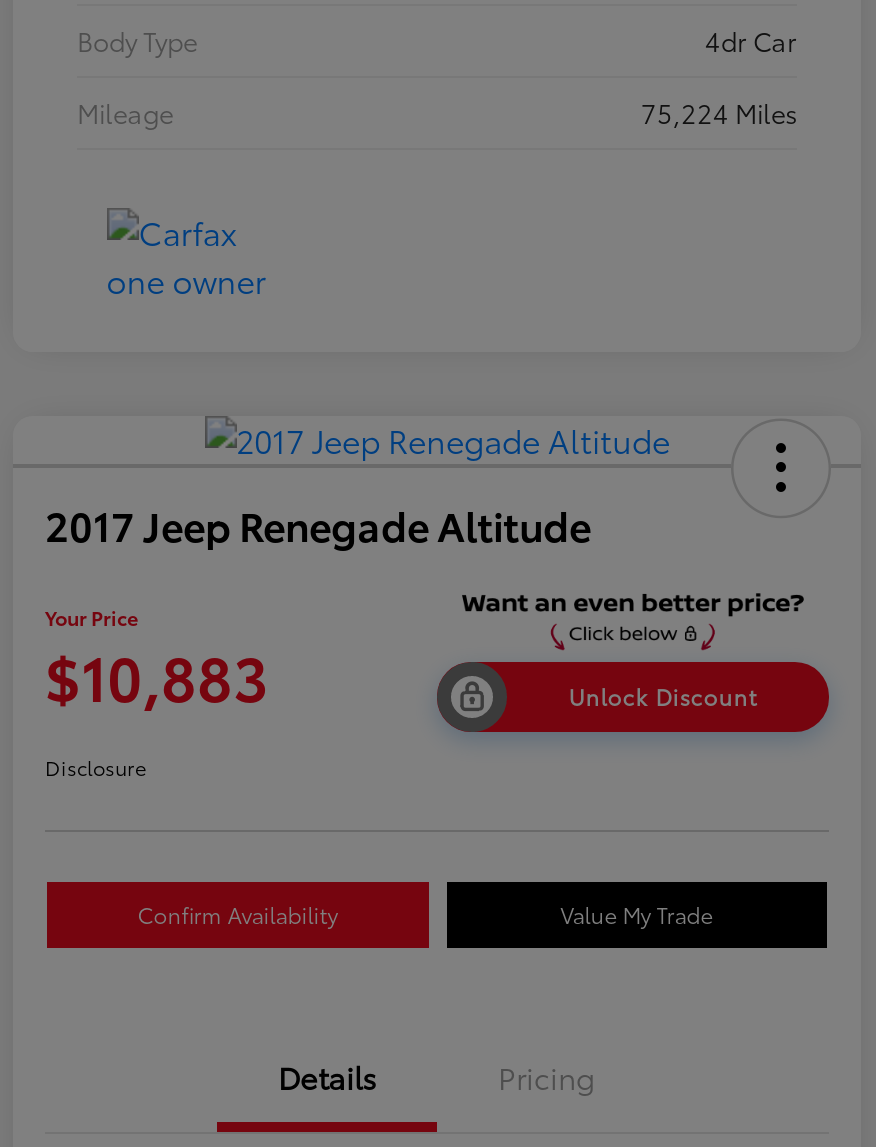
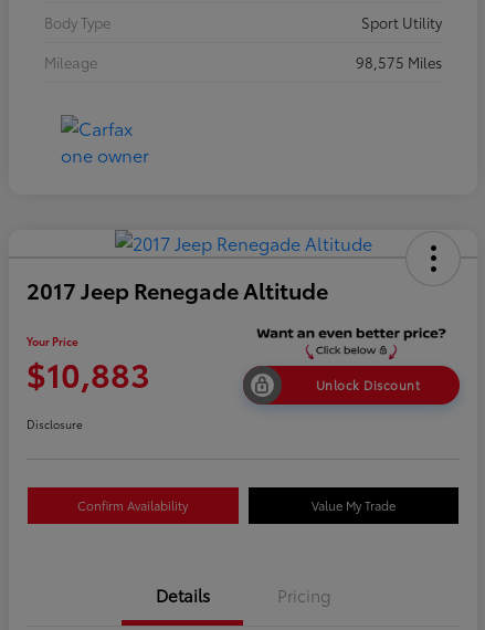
- 4dr Car
+ Sport Utility

- 75,224 Miles
+ 98,575 Miles
